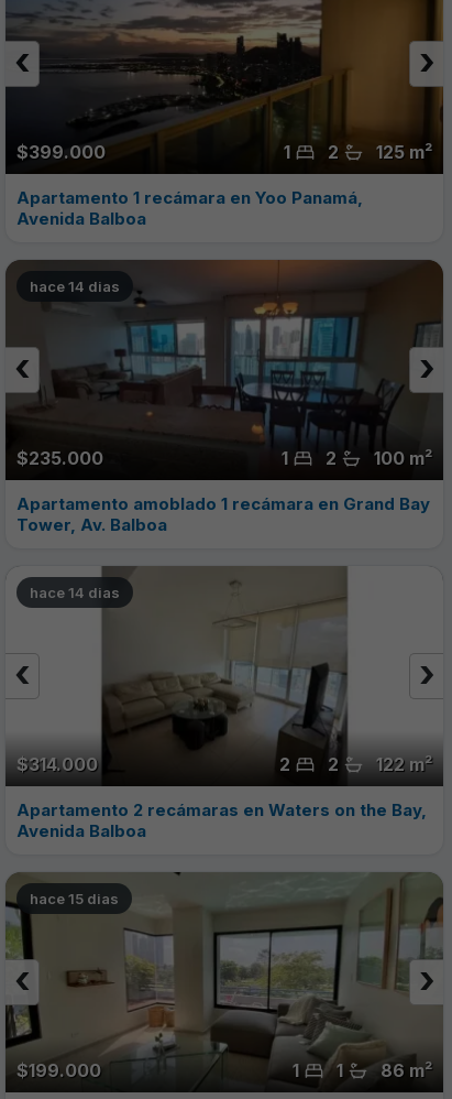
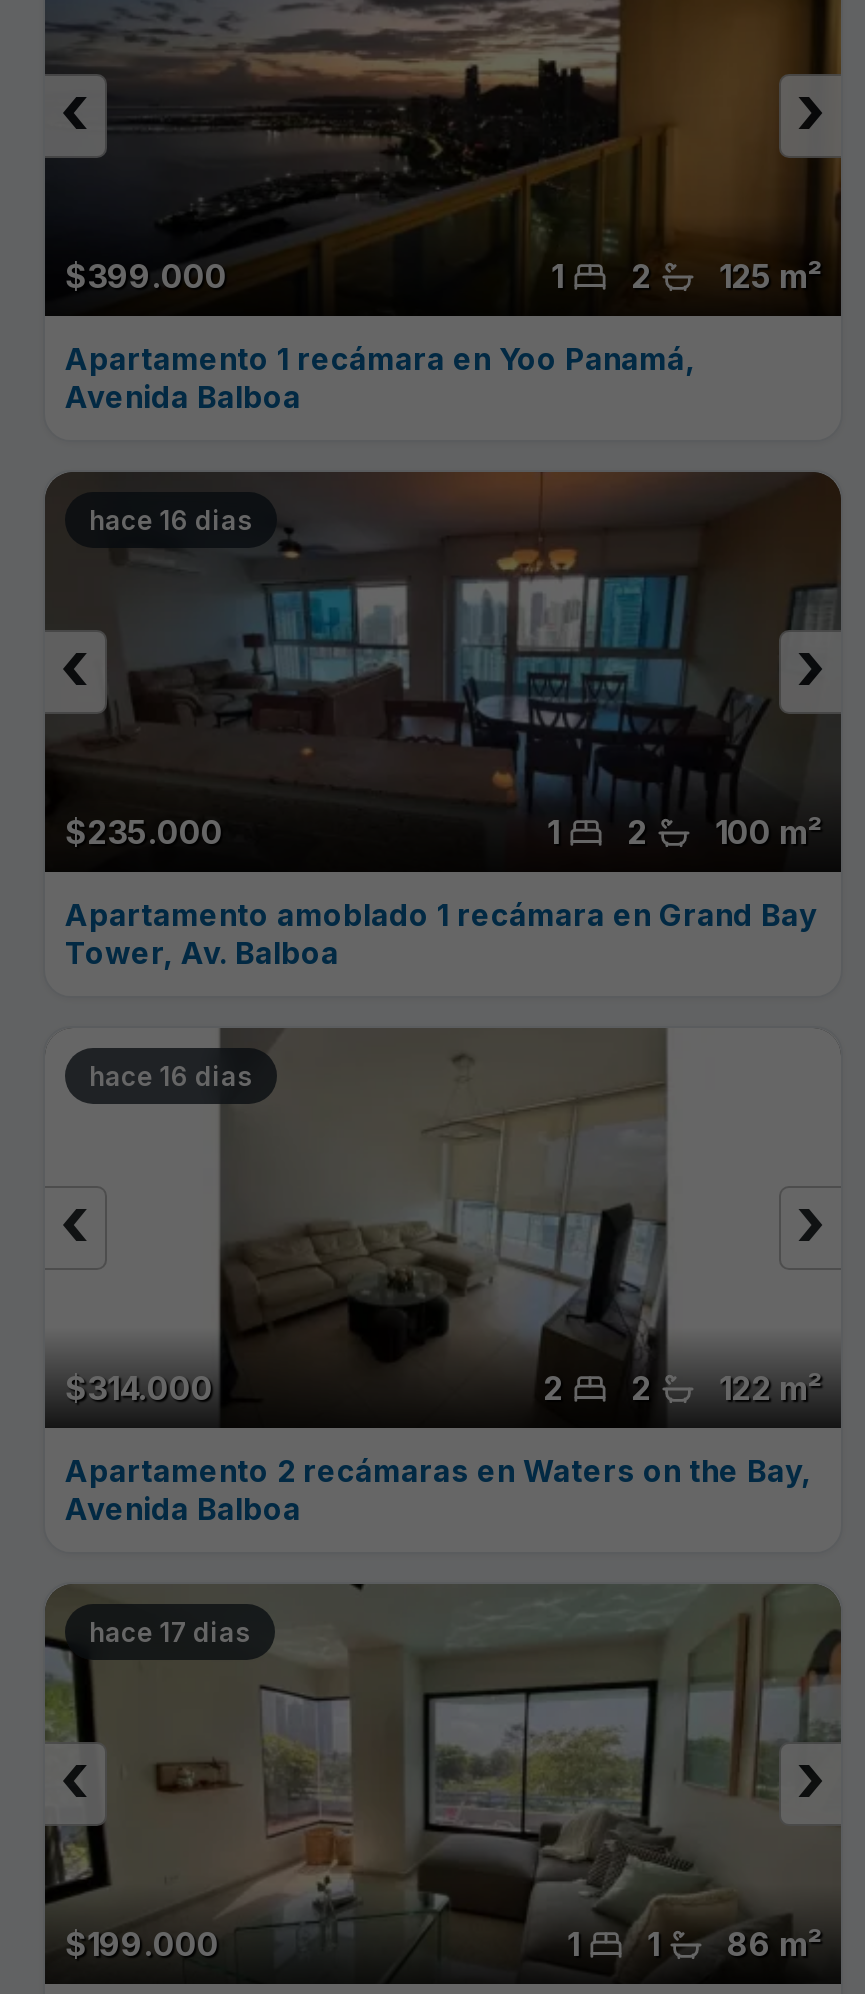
- hace 14 dias
+ hace 16 dias

- hace 14 dias
+ hace 16 dias

- hace 15 dias
+ hace 17 dias
